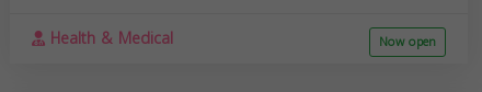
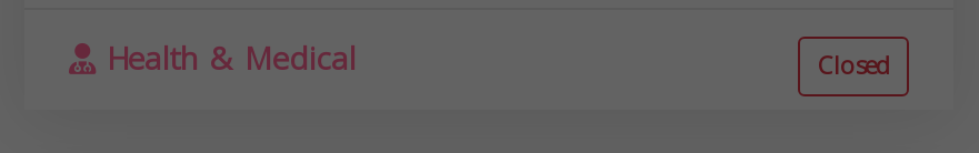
- Now open
+ Closed
